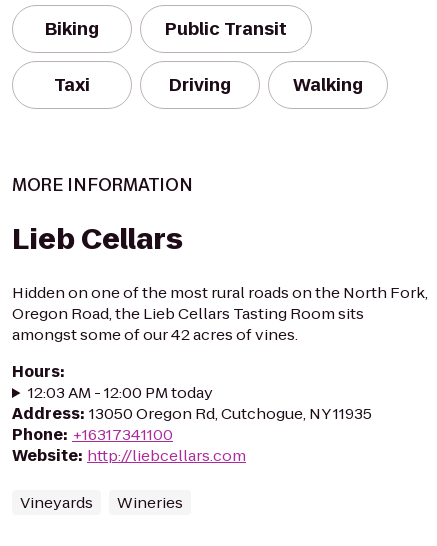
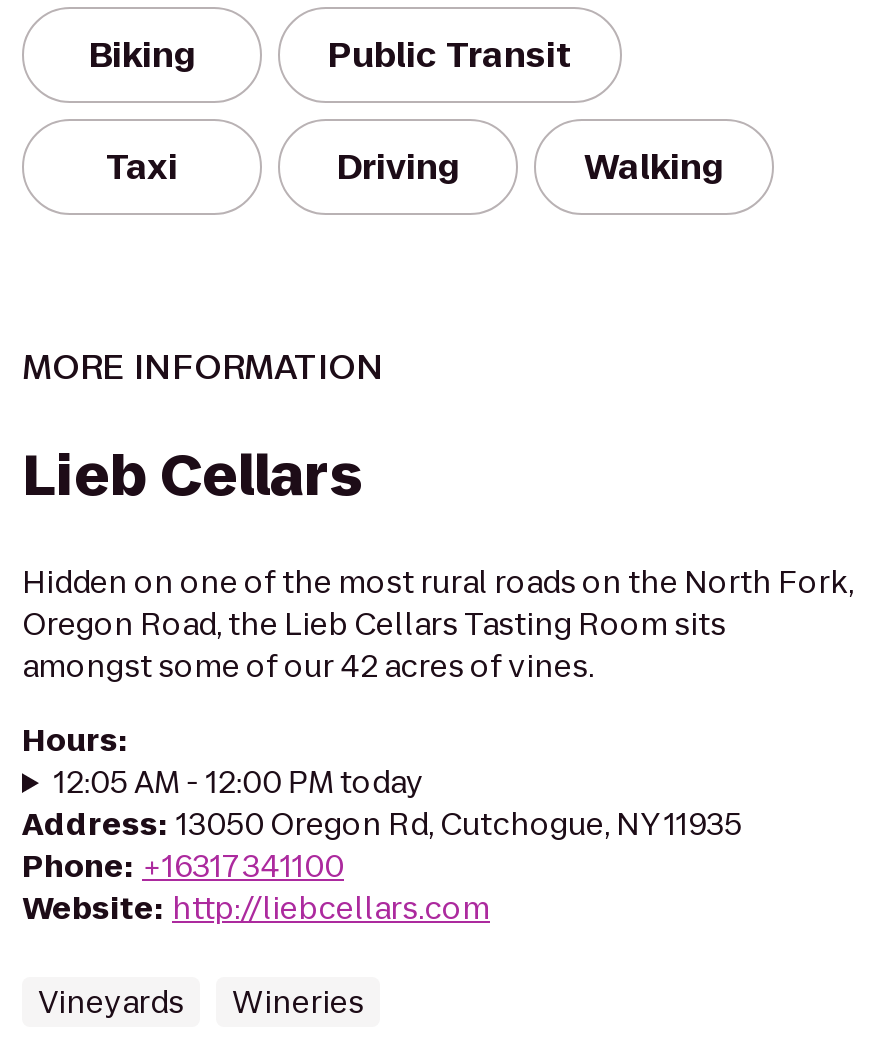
- 12:03 AM - 12:00 PM today
+ 12:05 AM - 12:00 PM today
